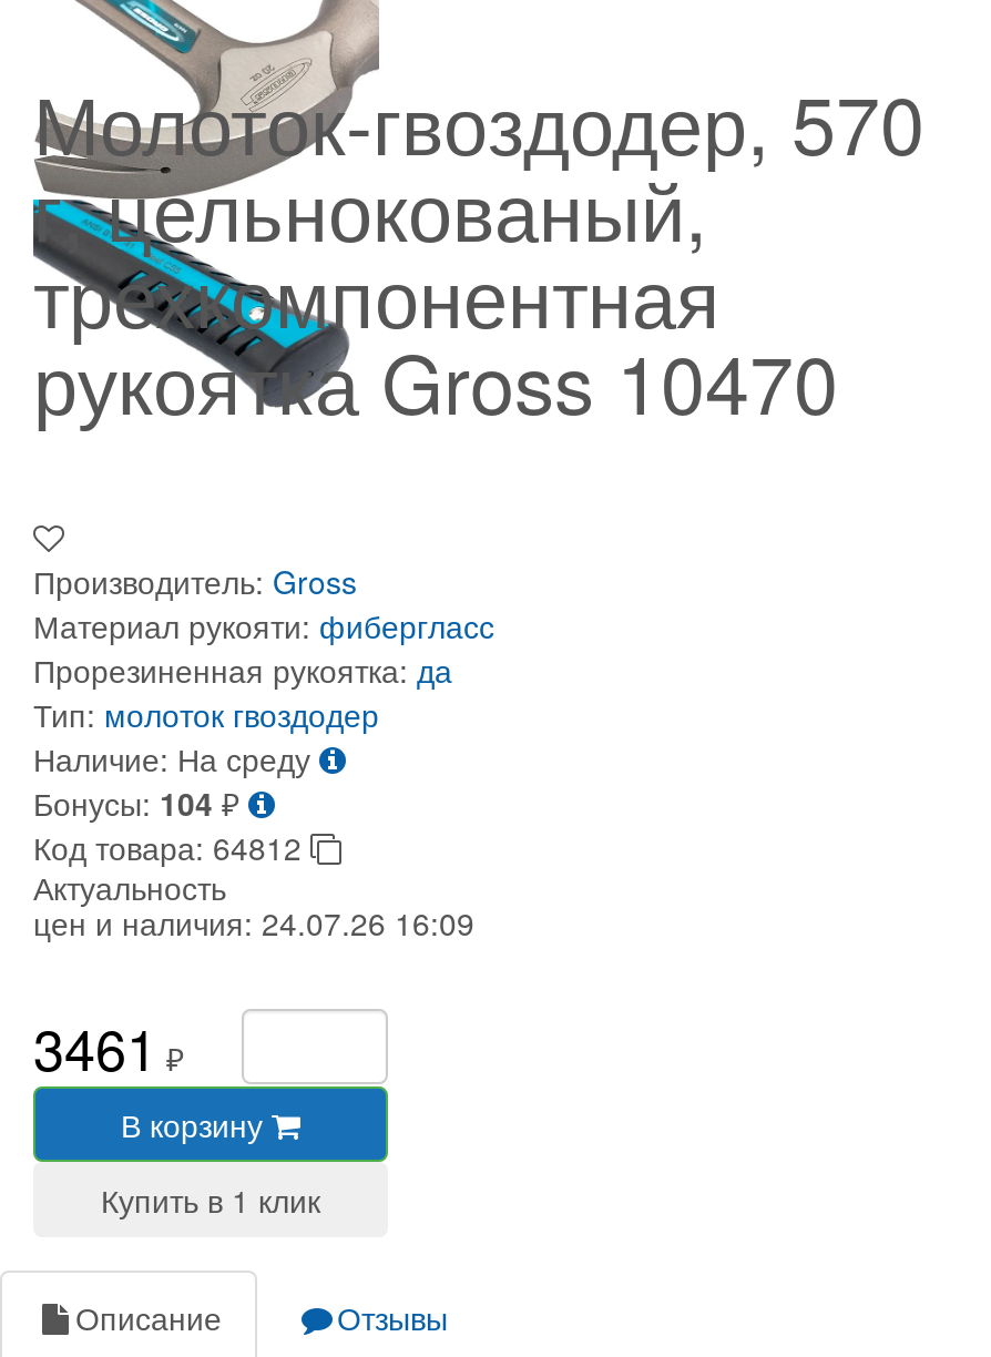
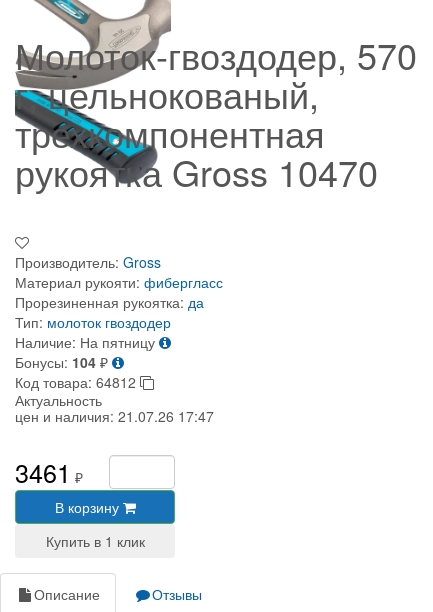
- Наличие: На среду
+ Наличие: На пятницу

- цен и наличия: 24.07.26 16:09
+ цен и наличия: 21.07.26 17:47
